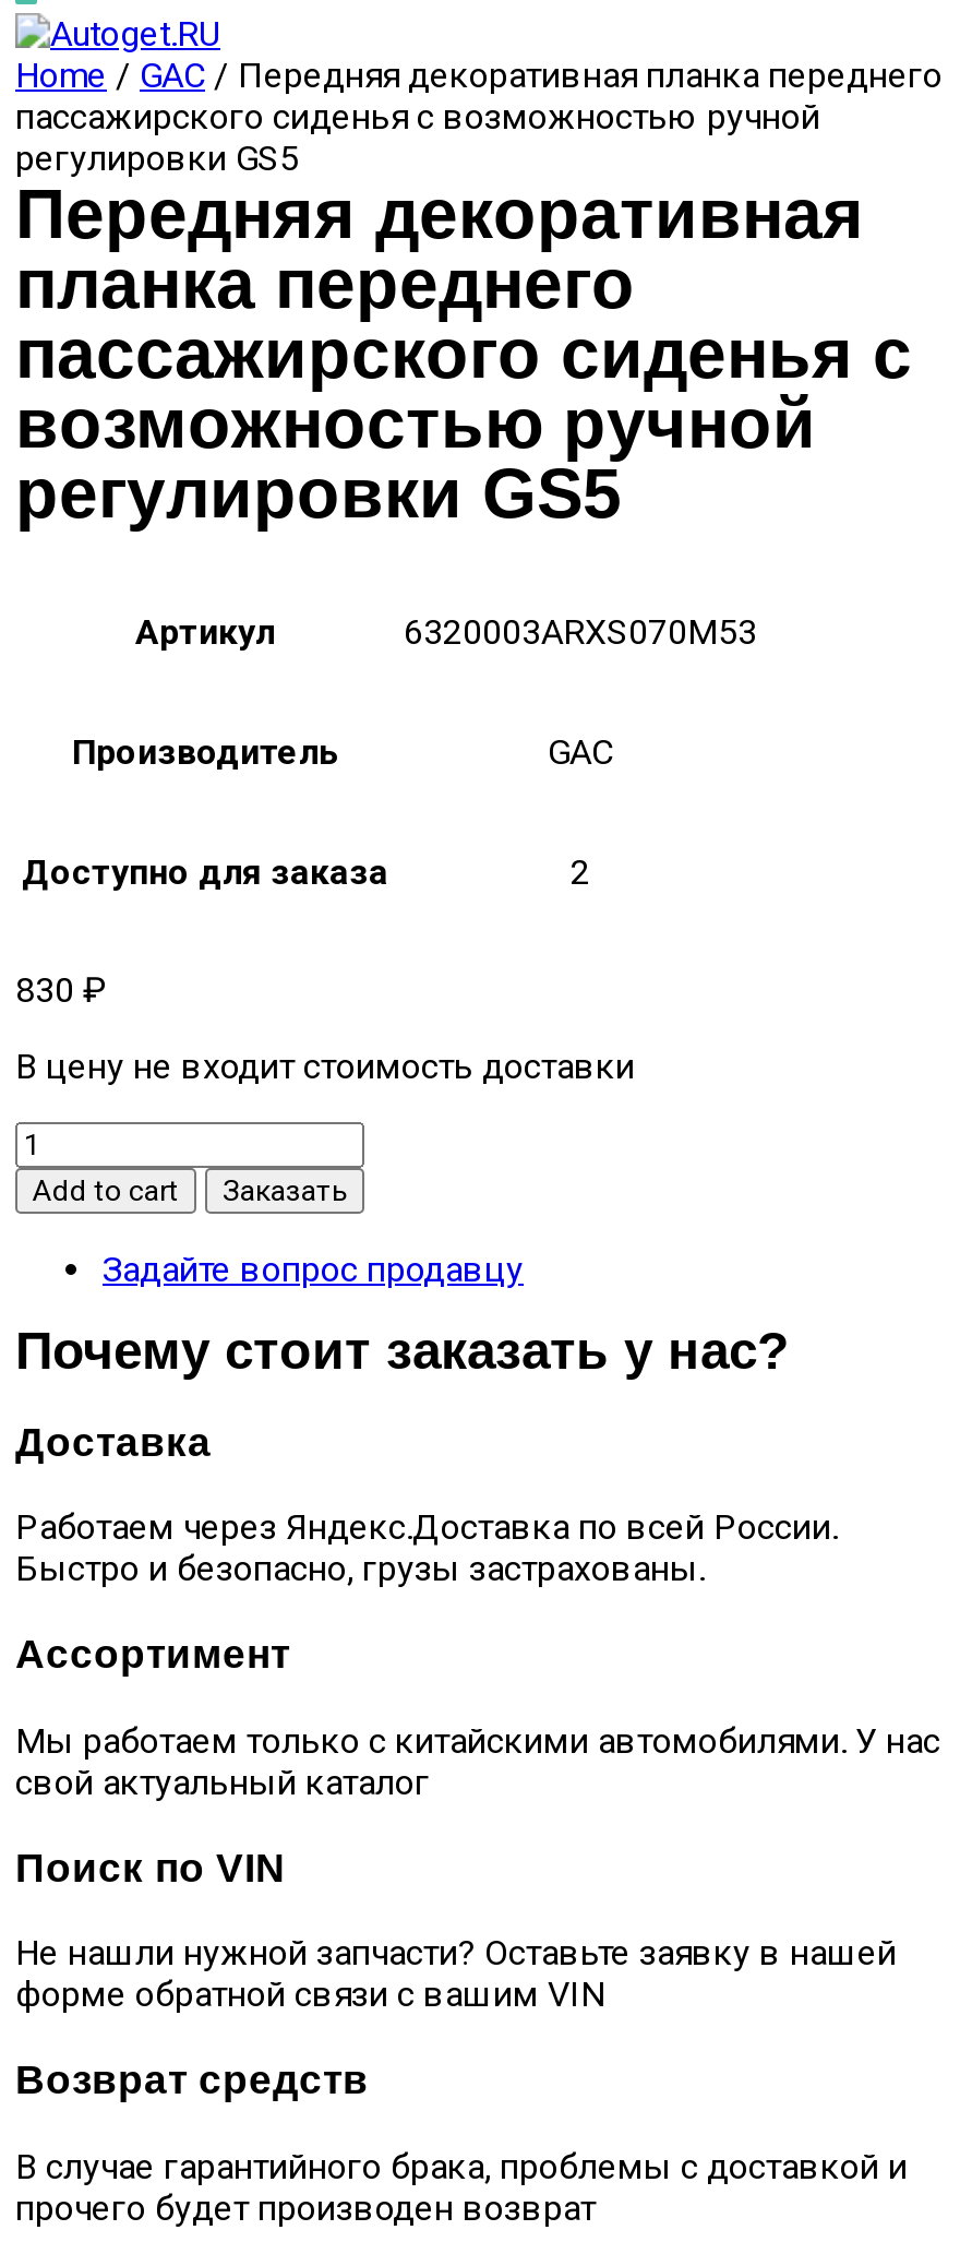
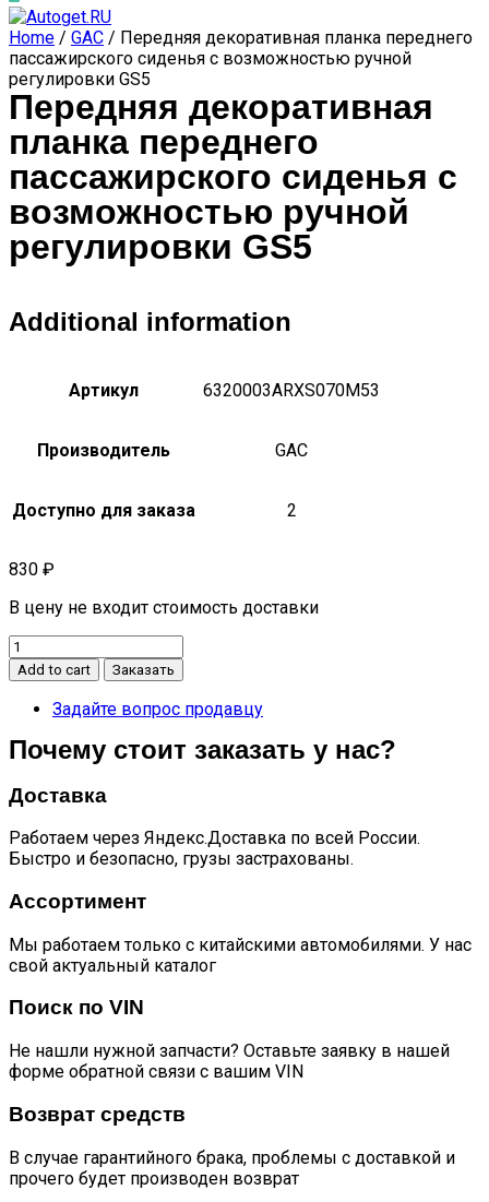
+ Additional information
